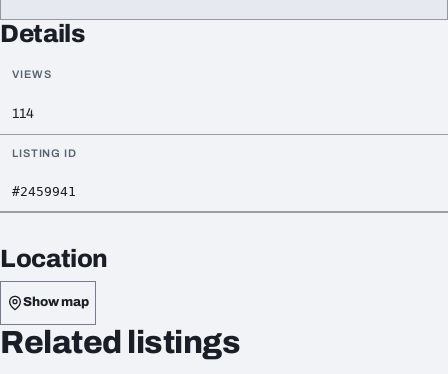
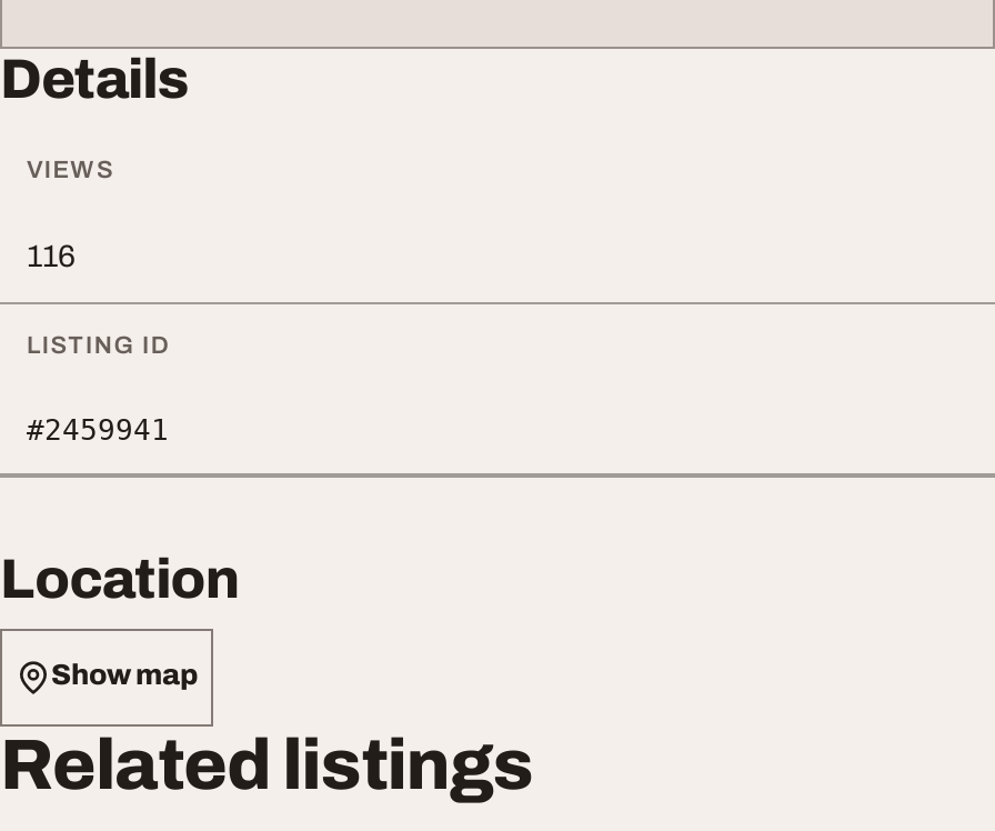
- 114
+ 116
